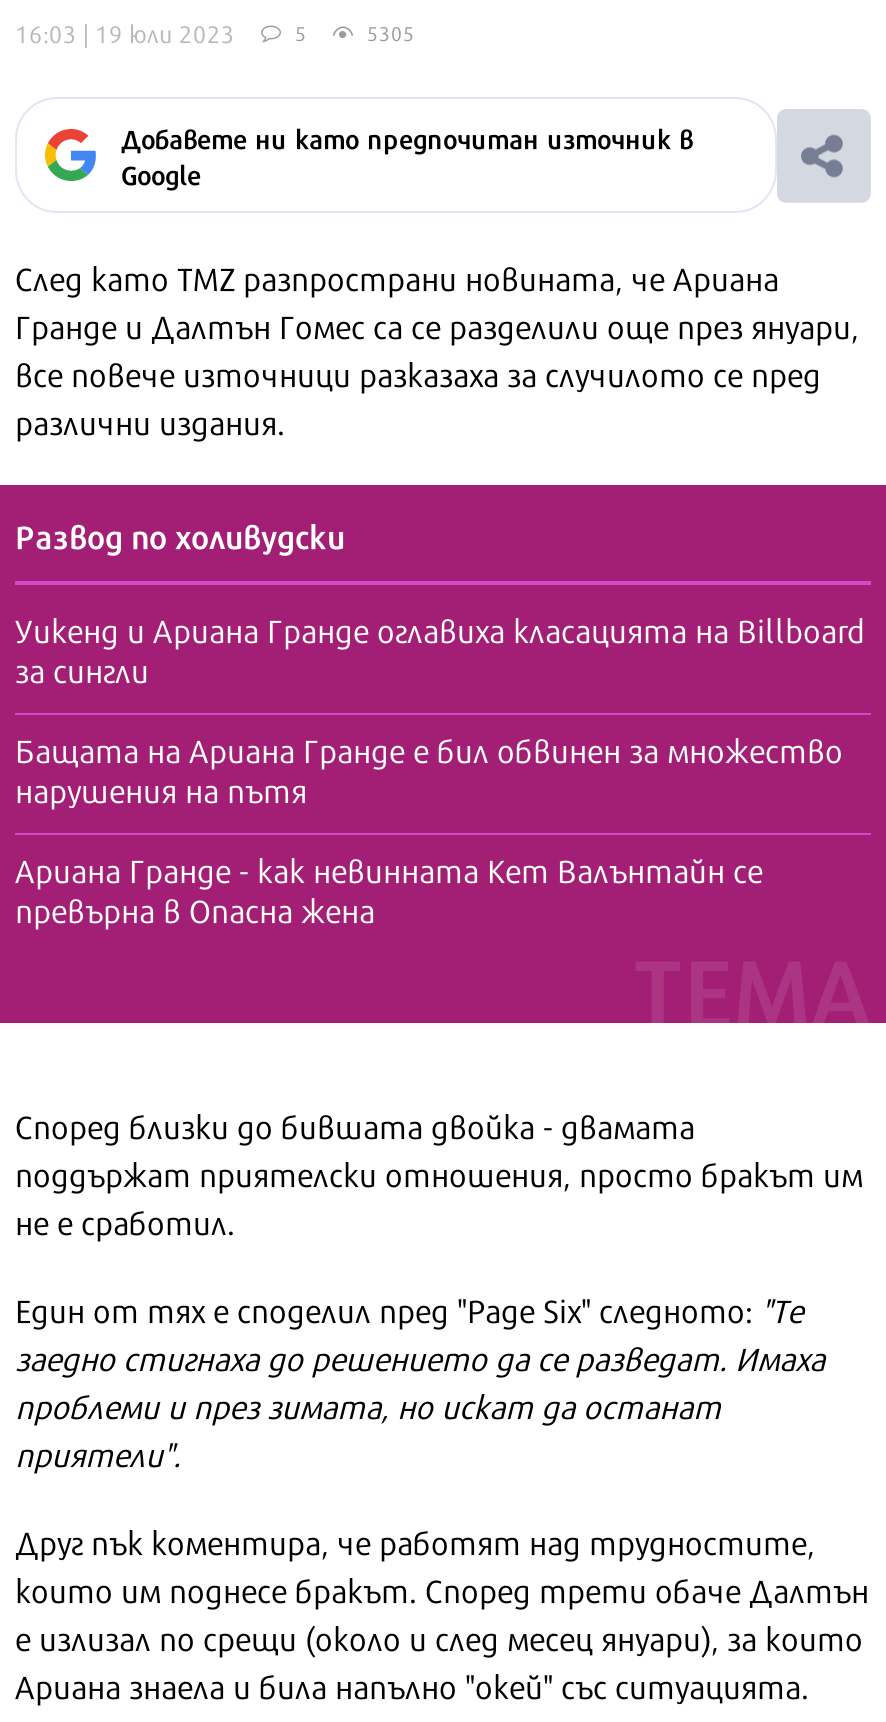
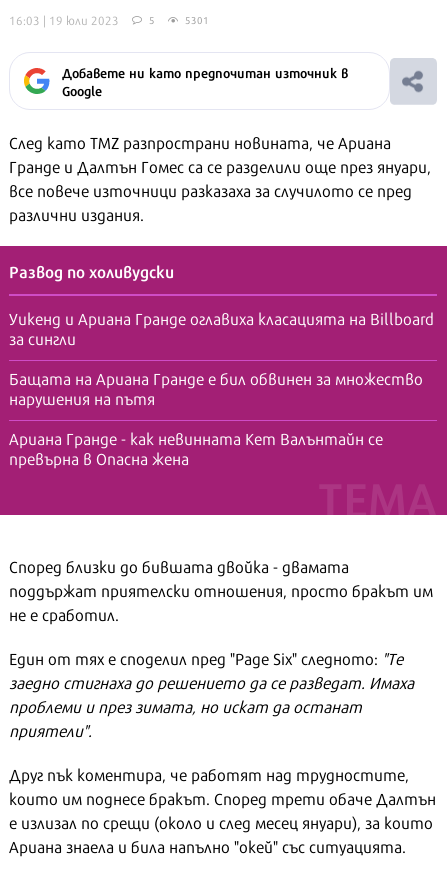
- 5305
+ 5301
